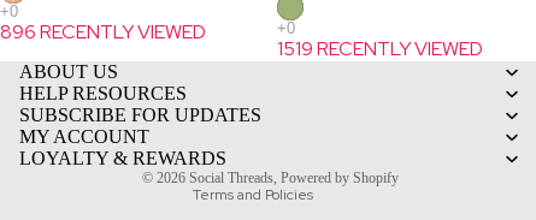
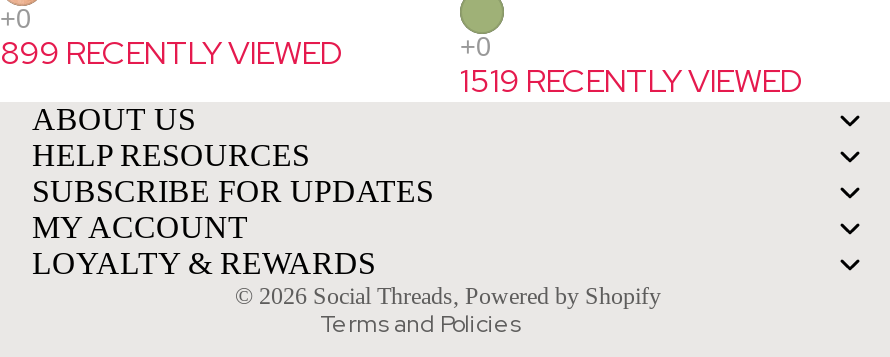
- 896 RECENTLY VIEWED
+ 899 RECENTLY VIEWED
